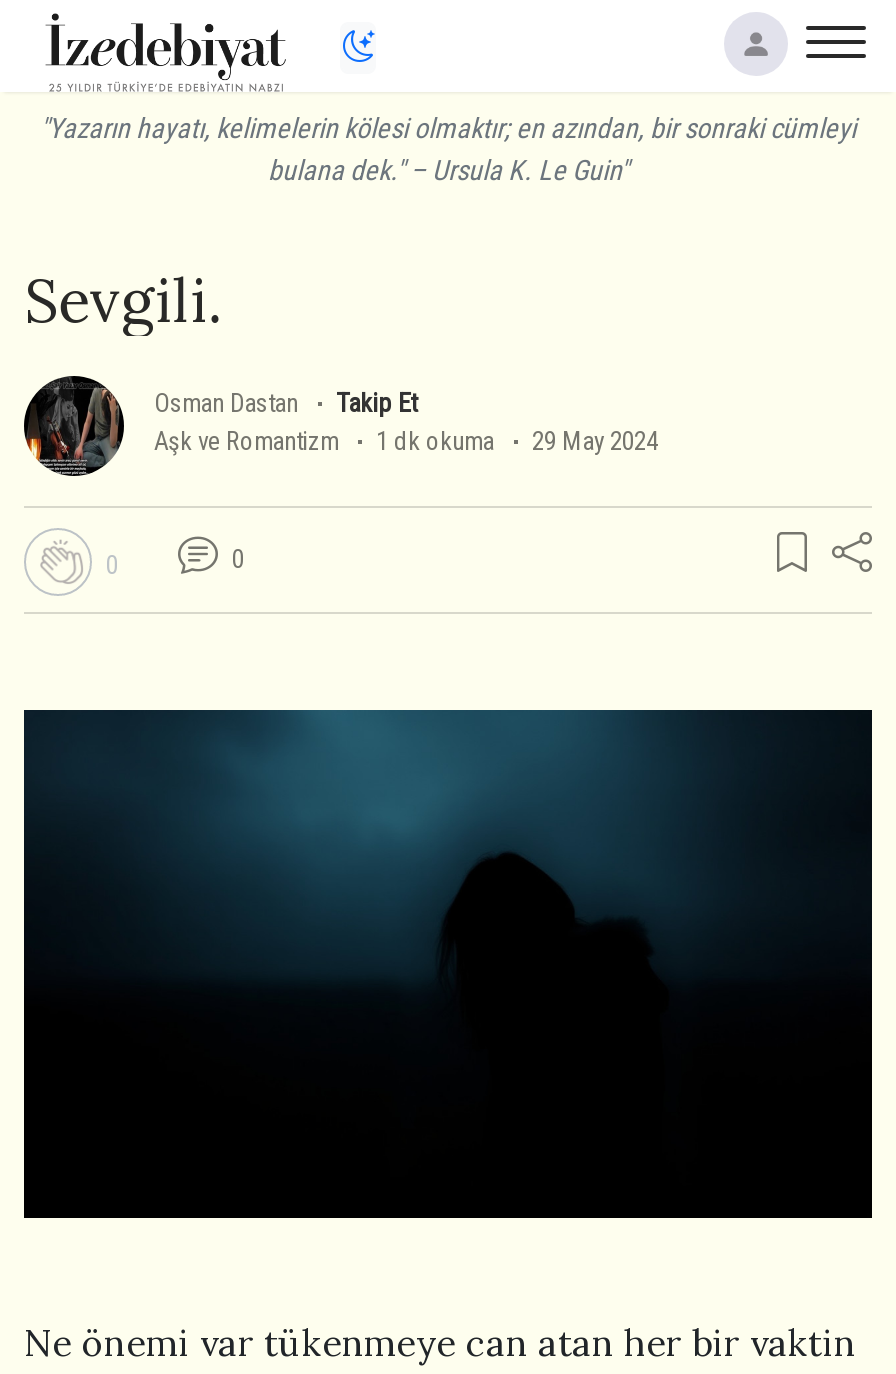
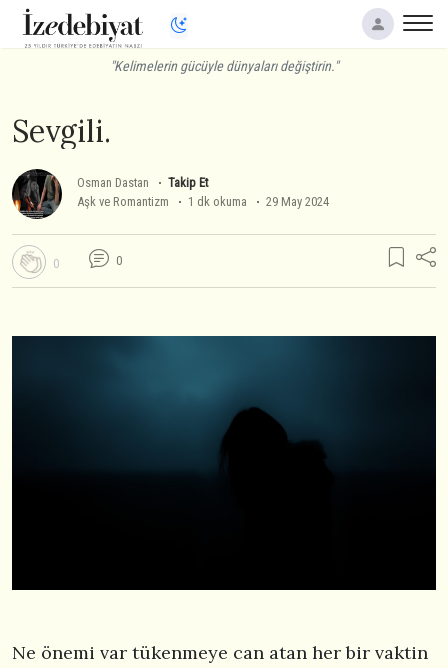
- "Yazarın hayatı, kelimelerin kölesi olmaktır; en azından, bir sonraki cümleyi
- bulana dek." – Ursula K. Le Guin"
+ "Kelimelerin gücüyle dünyaları değiştirin."
